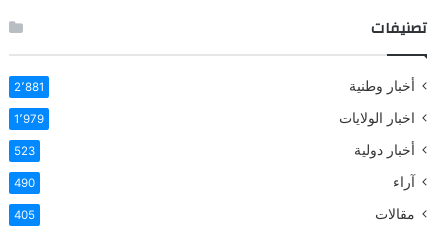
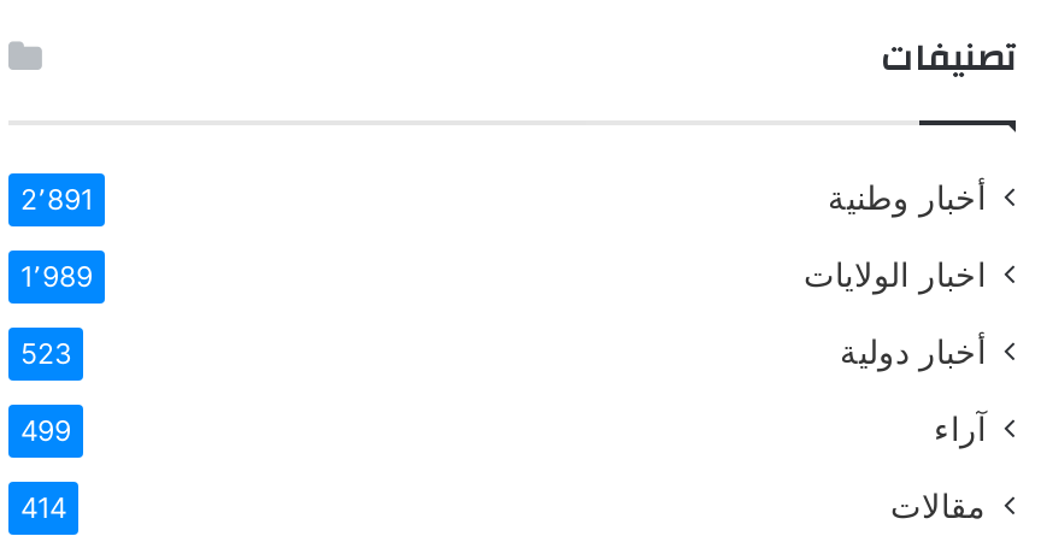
- 2٬881
+ 2٬891

- 1٬979
+ 1٬989

- 490
+ 499

- 405
+ 414
